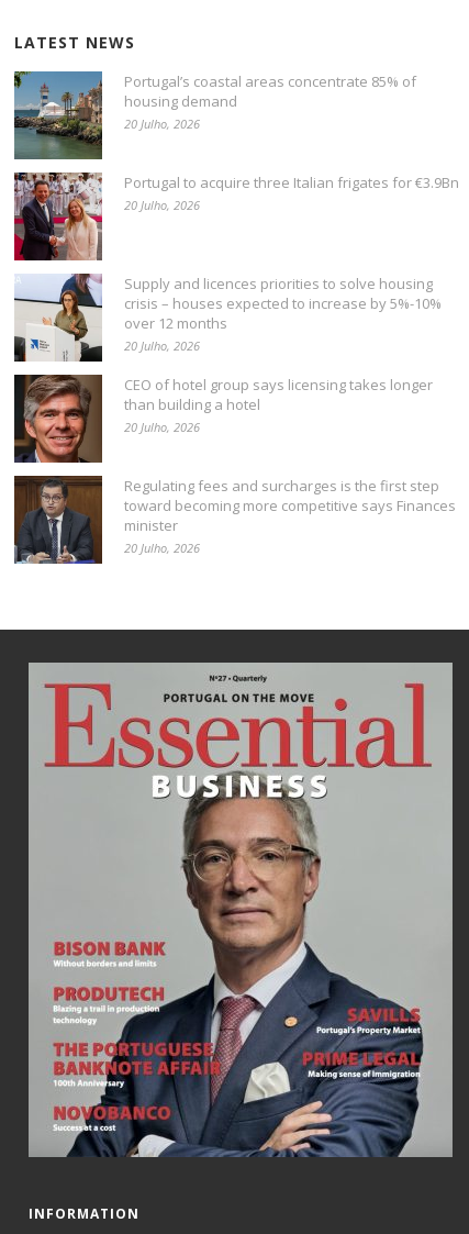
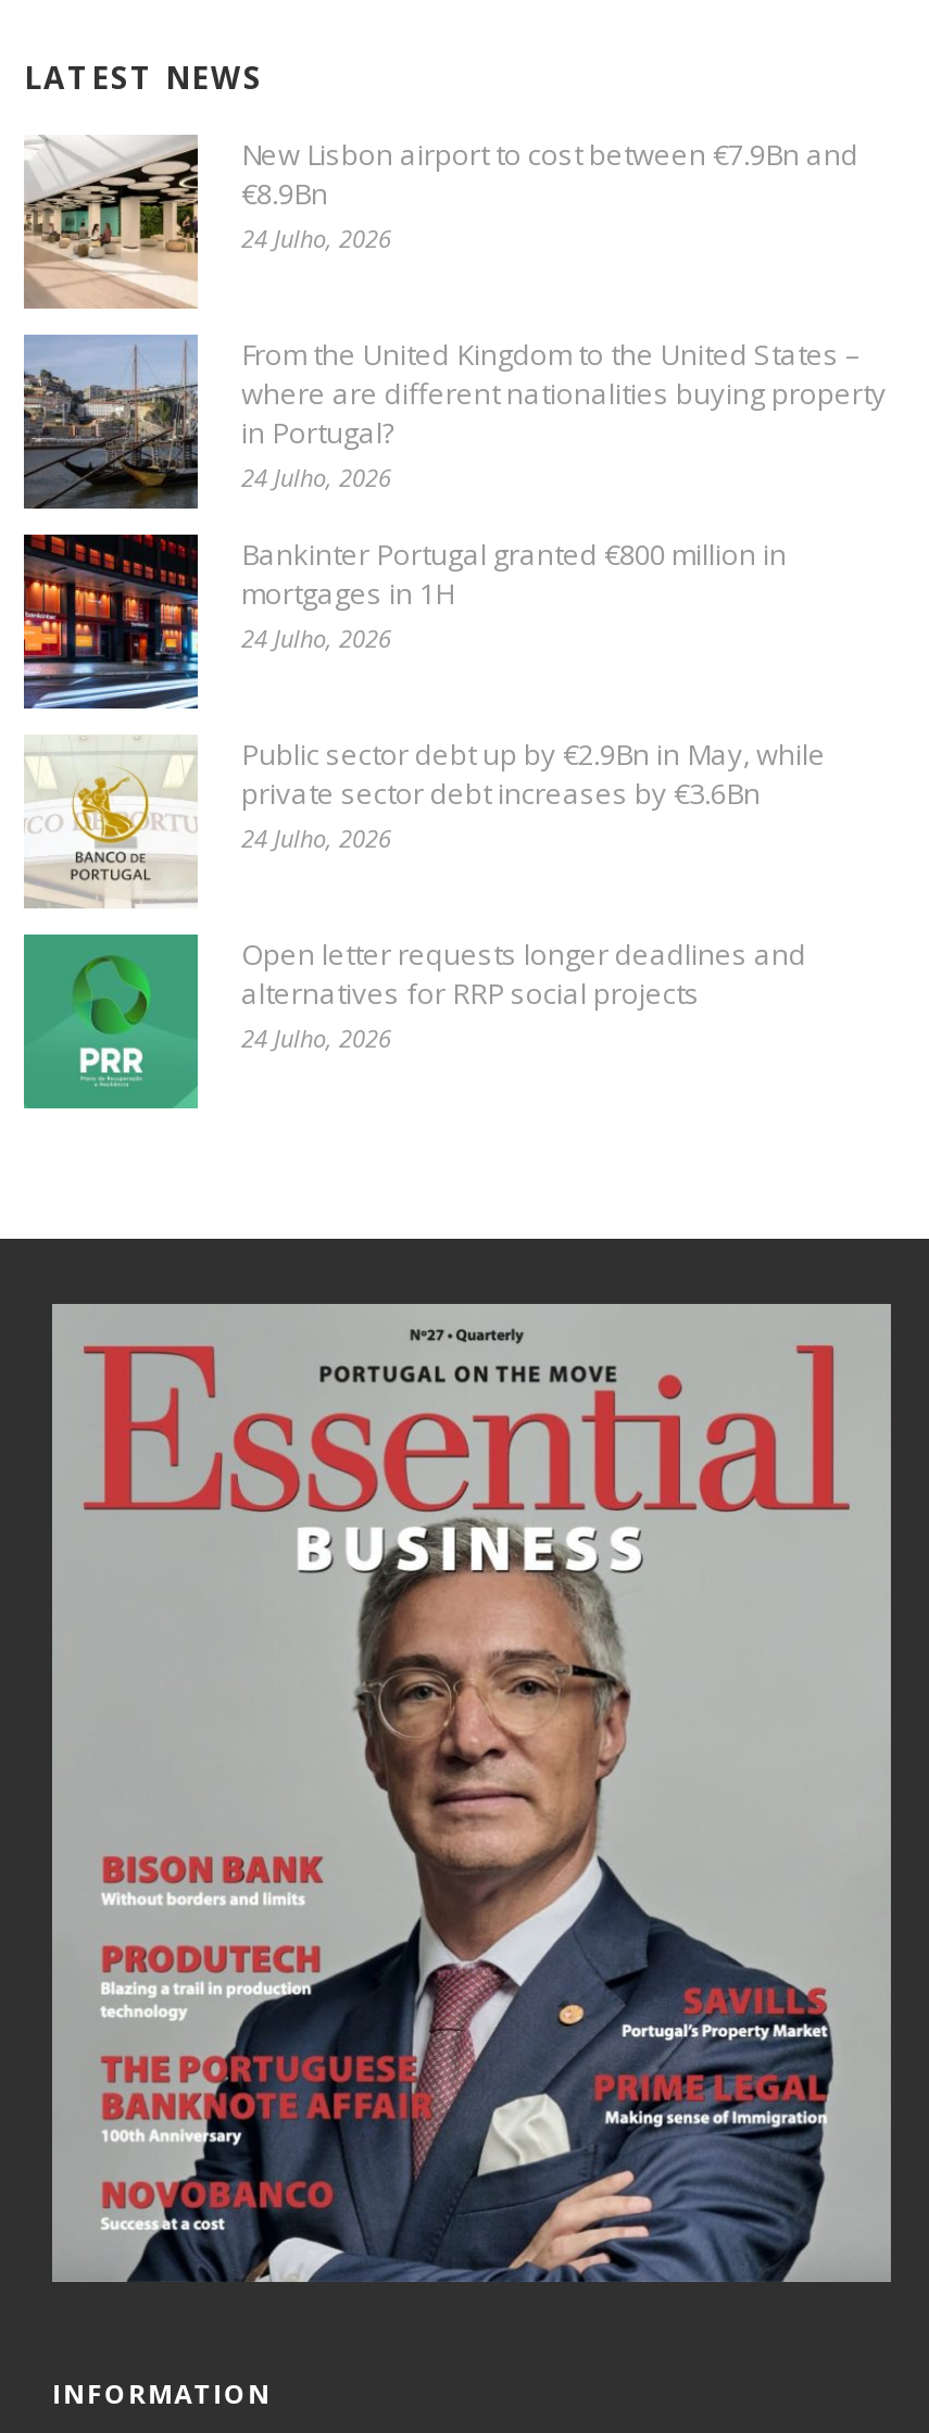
- [image]
- Portugal’s coastal areas concentrate 85% of
- housing demand
- 20 Julho, 2026
+ [image]
+ New Lisbon airport to cost between €7.9Bn and
+ €8.9Bn
+ 24 Julho, 2026

- [image]
- Portugal to acquire three Italian frigates for €3.9Bn
- 20 Julho, 2026
+ [image]
+ From the United Kingdom to the United States –
+ where are different nationalities buying property
+ in Portugal?
+ 24 Julho, 2026

- [image]
- Supply and licences priorities to solve housing
- crisis – houses expected to increase by 5%-10%
- over 12 months
- 20 Julho, 2026
+ [image]
+ Bankinter Portugal granted €800 million in
+ mortgages in 1H
+ 24 Julho, 2026

- [image]
- CEO of hotel group says licensing takes longer
- than building a hotel
- 20 Julho, 2026
+ [image]
+ Public sector debt up by €2.9Bn in May, while
+ private sector debt increases by €3.6Bn
+ 24 Julho, 2026

- [image]
- Regulating fees and surcharges is the first step
- toward becoming more competitive says Finances
- minister
- 20 Julho, 2026
+ [image]
+ Open letter requests longer deadlines and
+ alternatives for RRP social projects
+ 24 Julho, 2026
